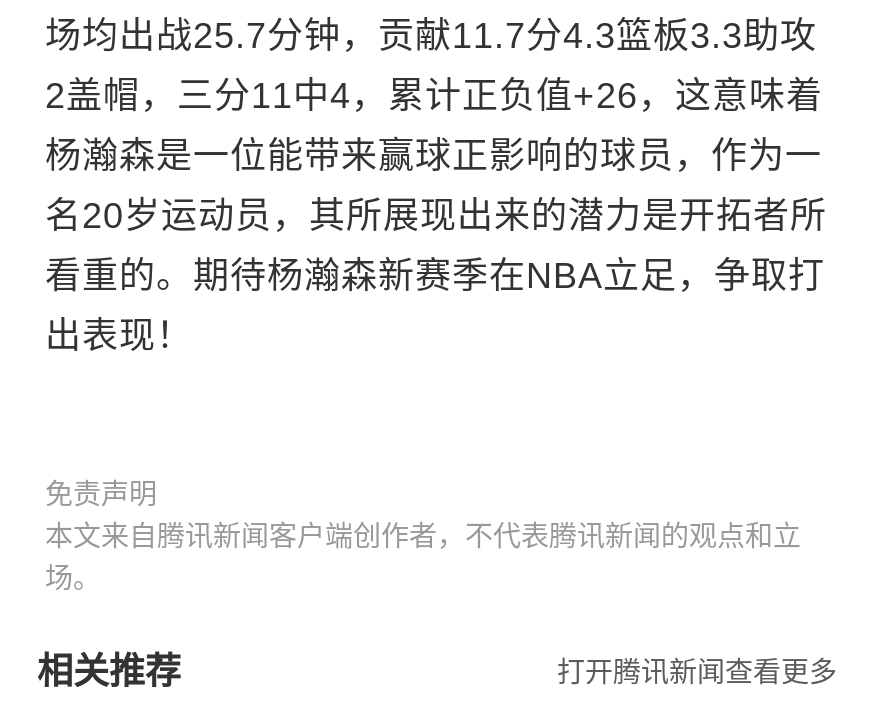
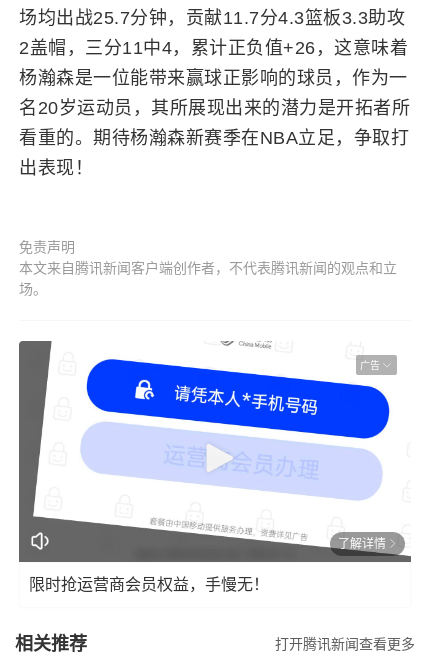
+ [image]
+ 广告

+ 了解详情
+ 限时抢运营商会员权益，手慢无！
